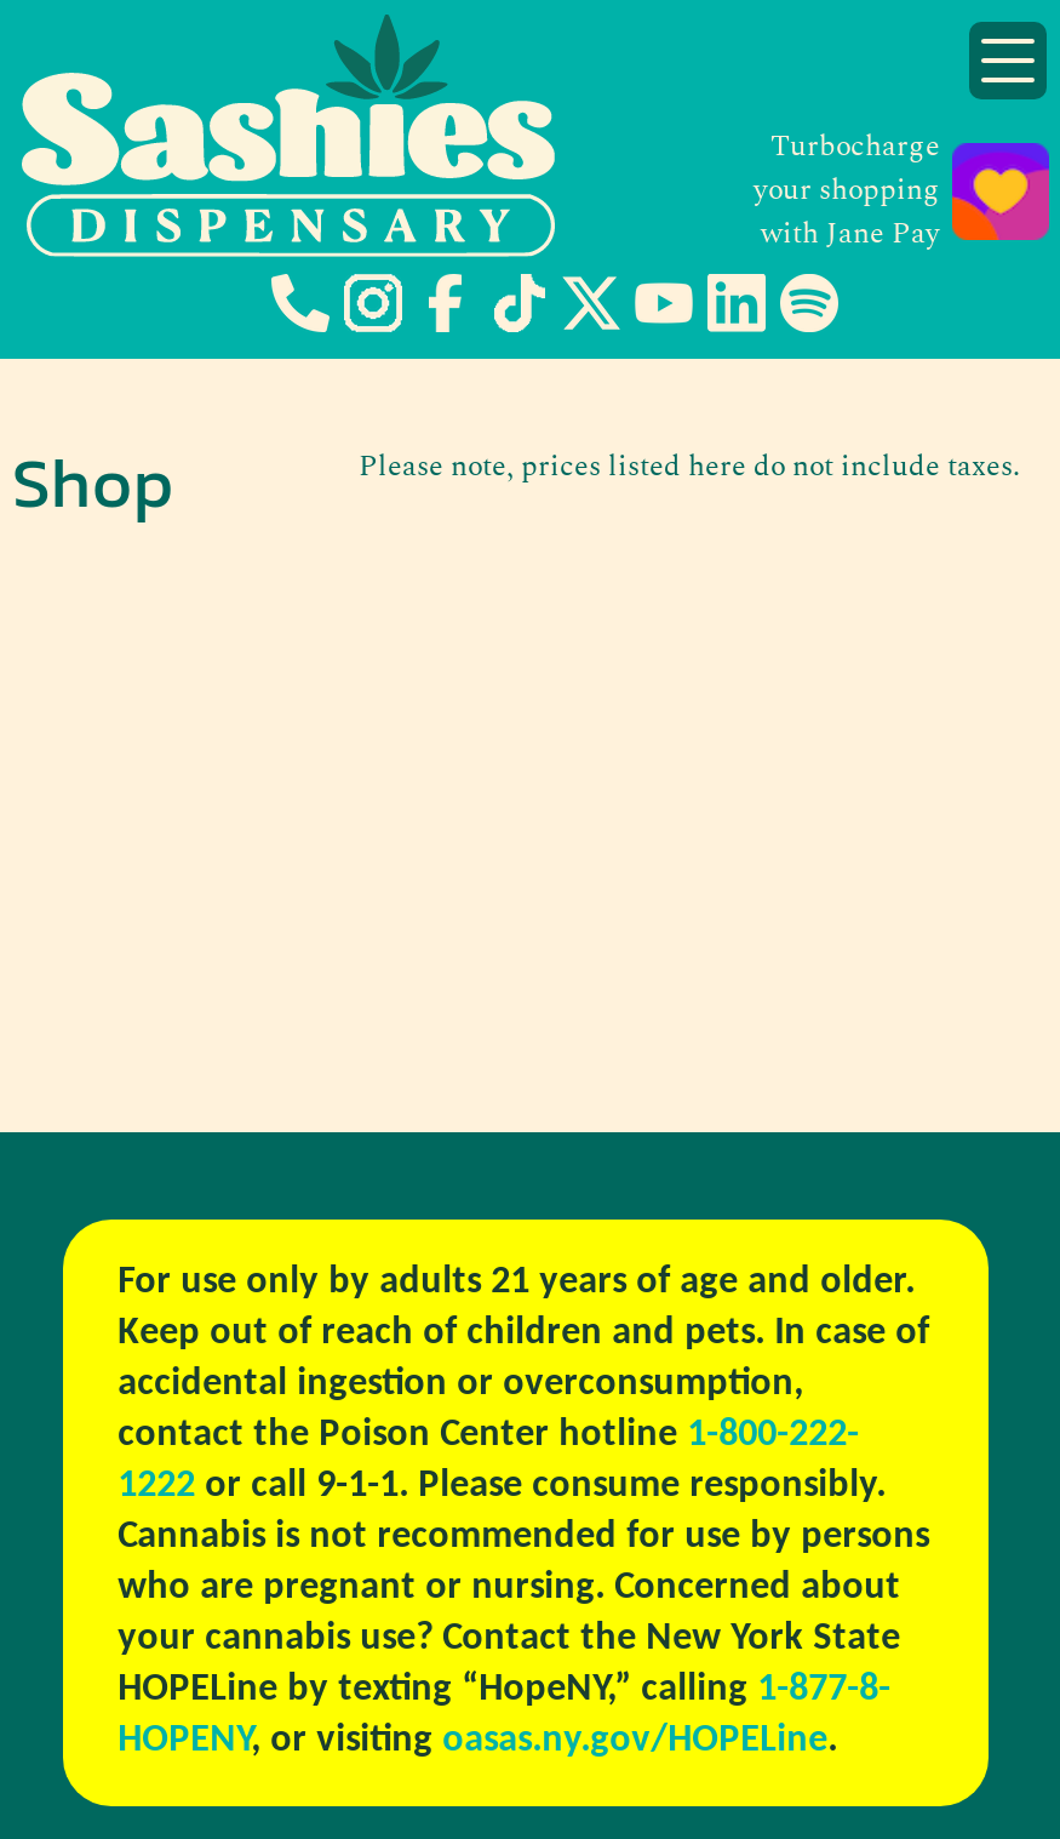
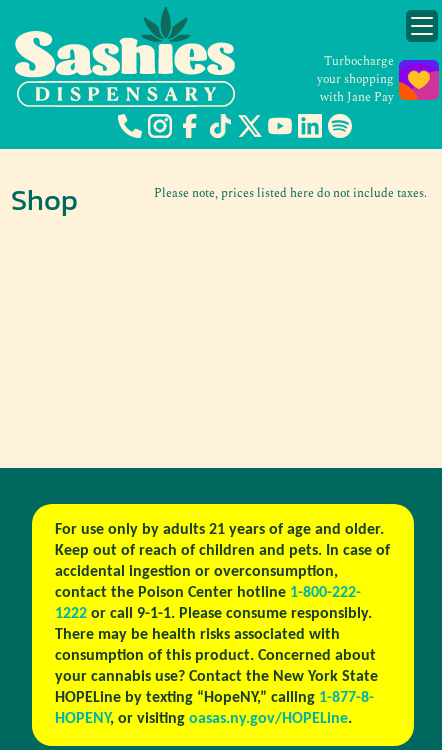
- Cannabis is not recommended for use by persons
- who are pregnant or nursing. Concerned about
+ There may be health risks associated with
+ consumption of this product. Concerned about
